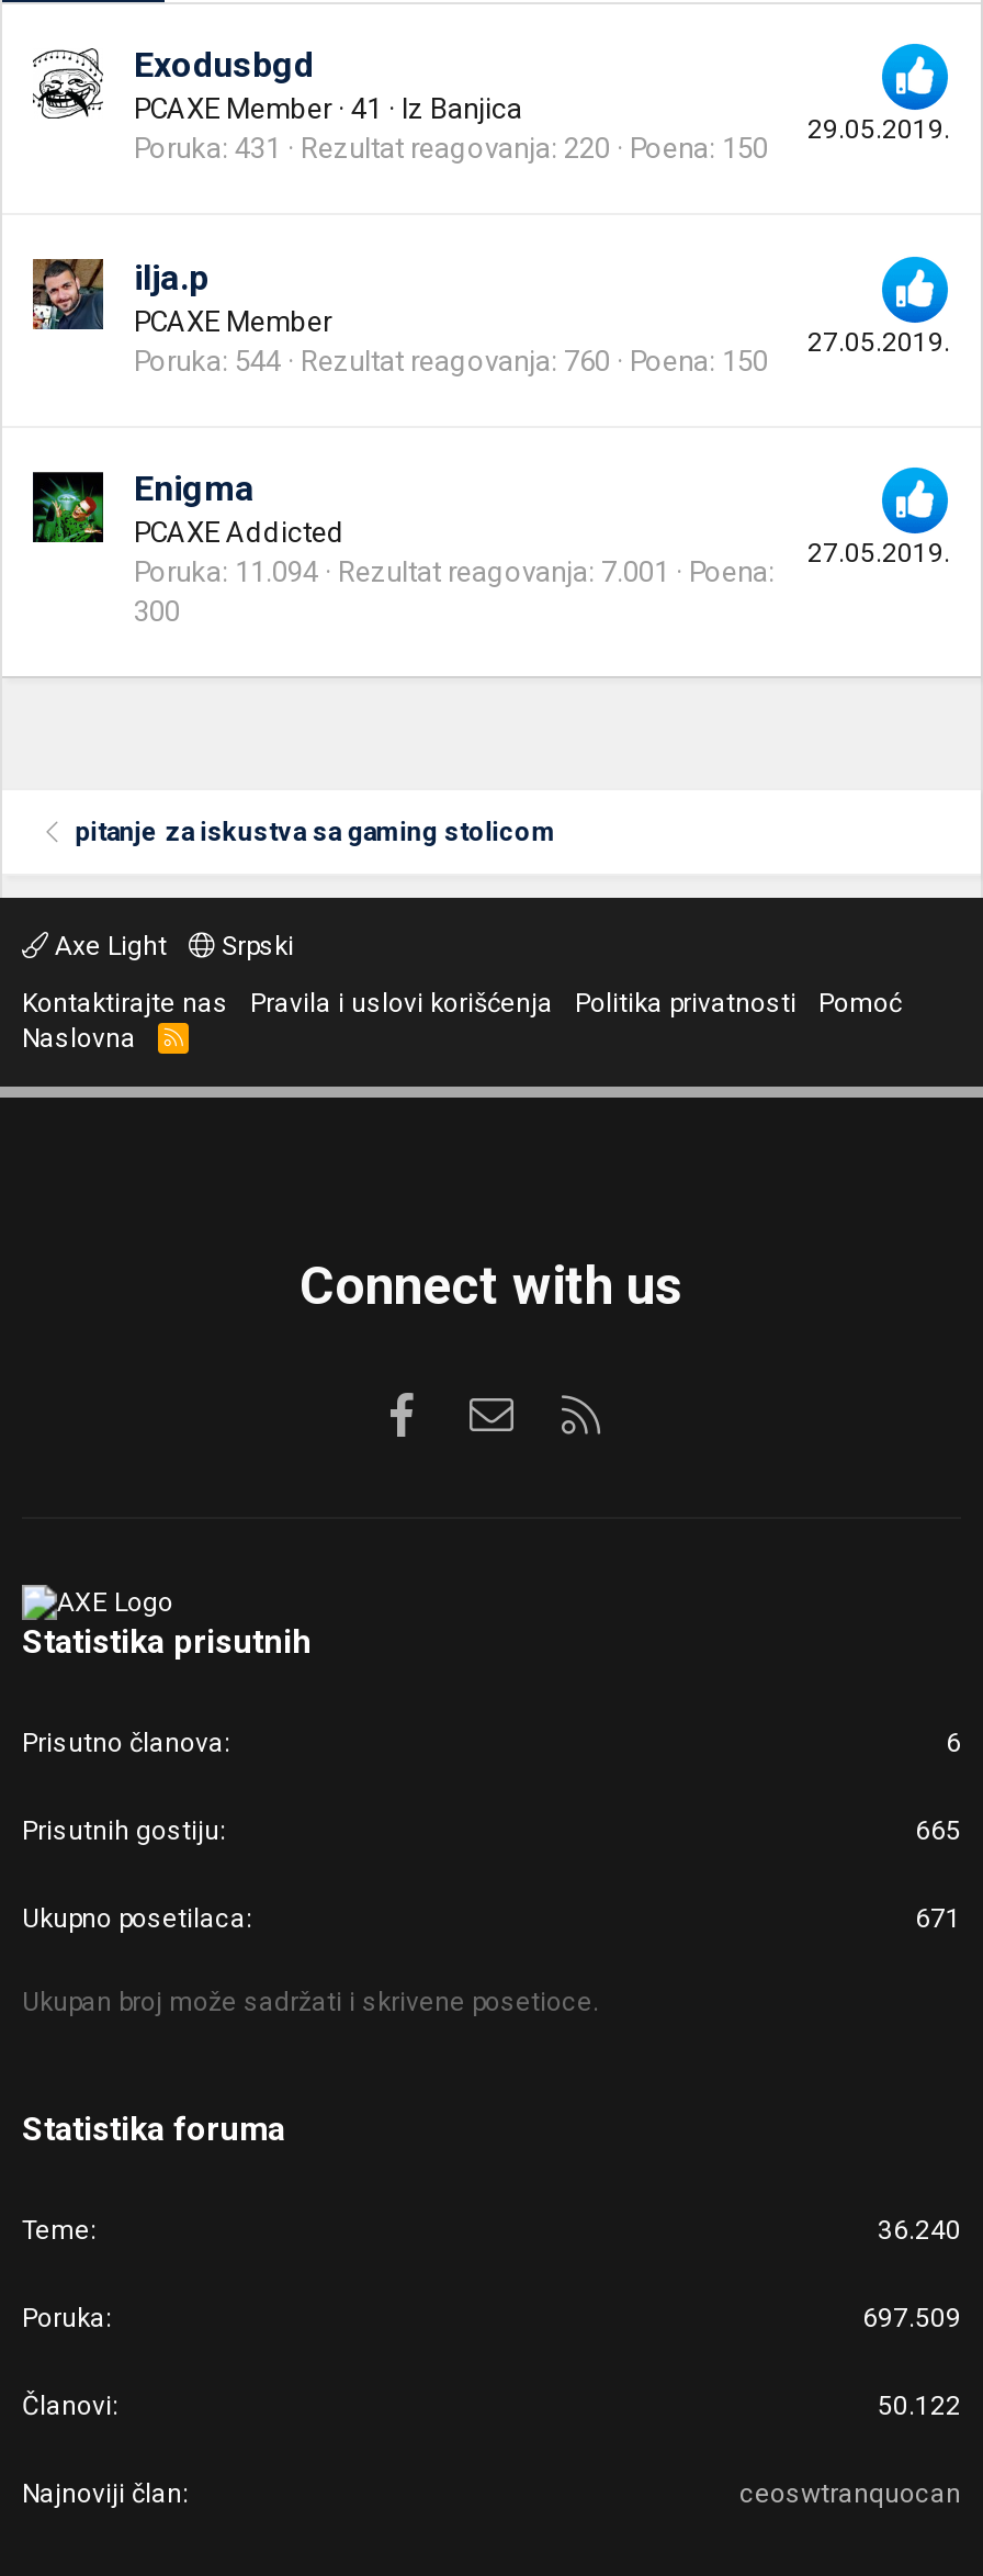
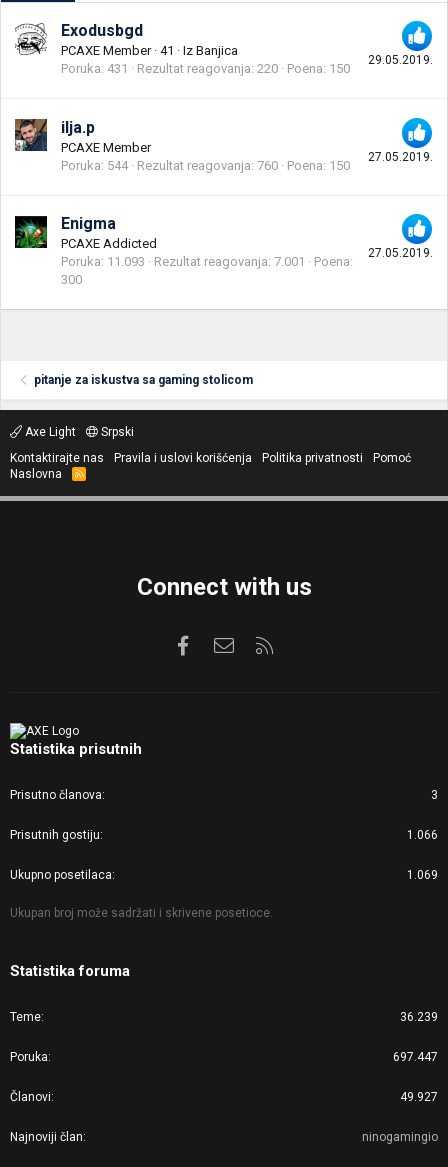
- Poruka 11.094 Rezultat reagovanja 7.001 Poena
+ Poruka 11.093 Rezultat reagovanja 7.001 Poena

- 6
+ 3

- 665
+ 1.066

- 671
+ 1.069

- 36.240
+ 36.239

- 697.509
+ 697.447

- 50.122
+ 49.927

- ceoswtranquocan
+ ninogamingio
